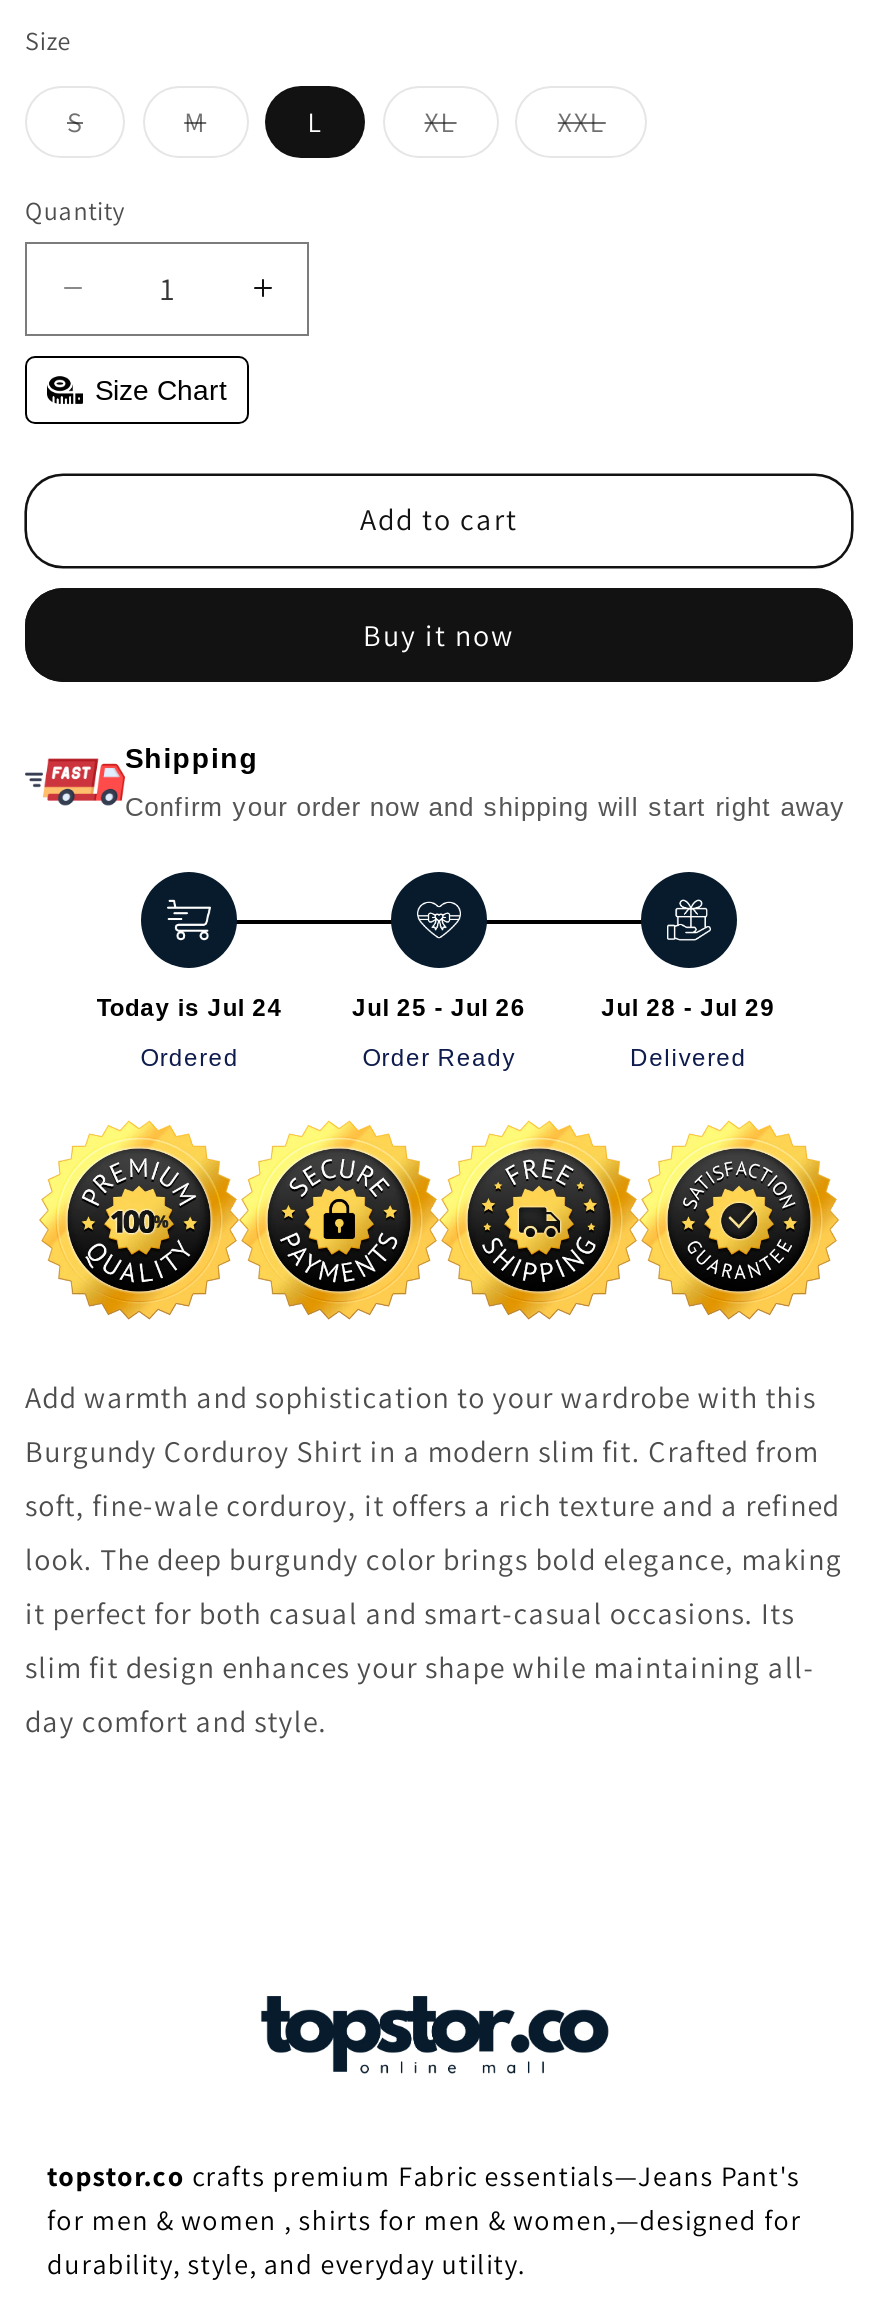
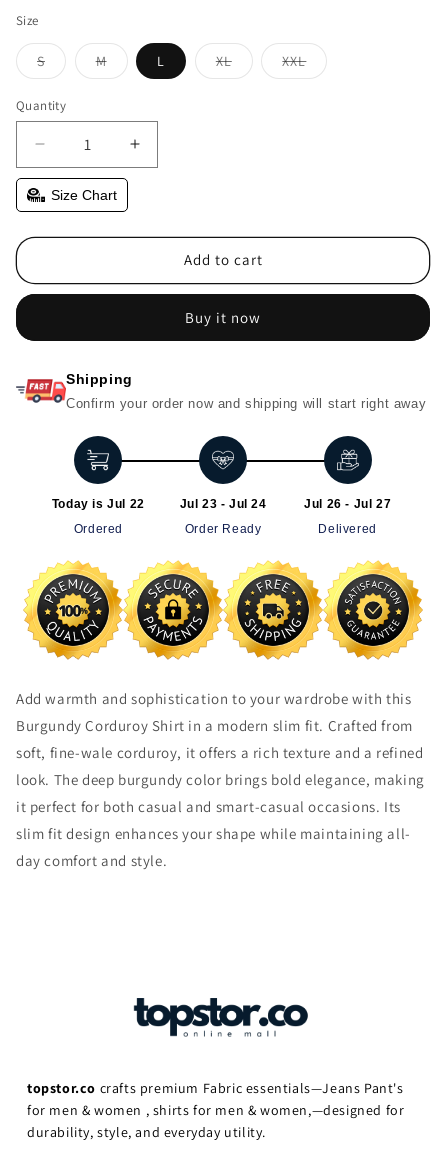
- Today is Jul 24
+ Today is Jul 22

- Jul 25 - Jul 26
+ Jul 23 - Jul 24

- Jul 28 - Jul 29
+ Jul 26 - Jul 27
